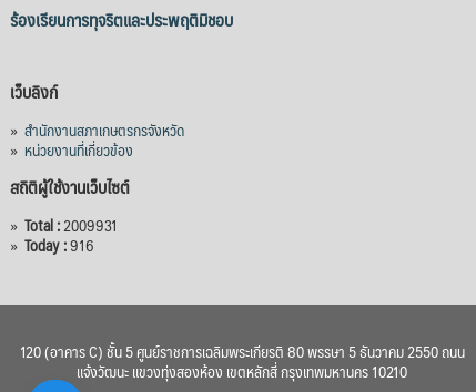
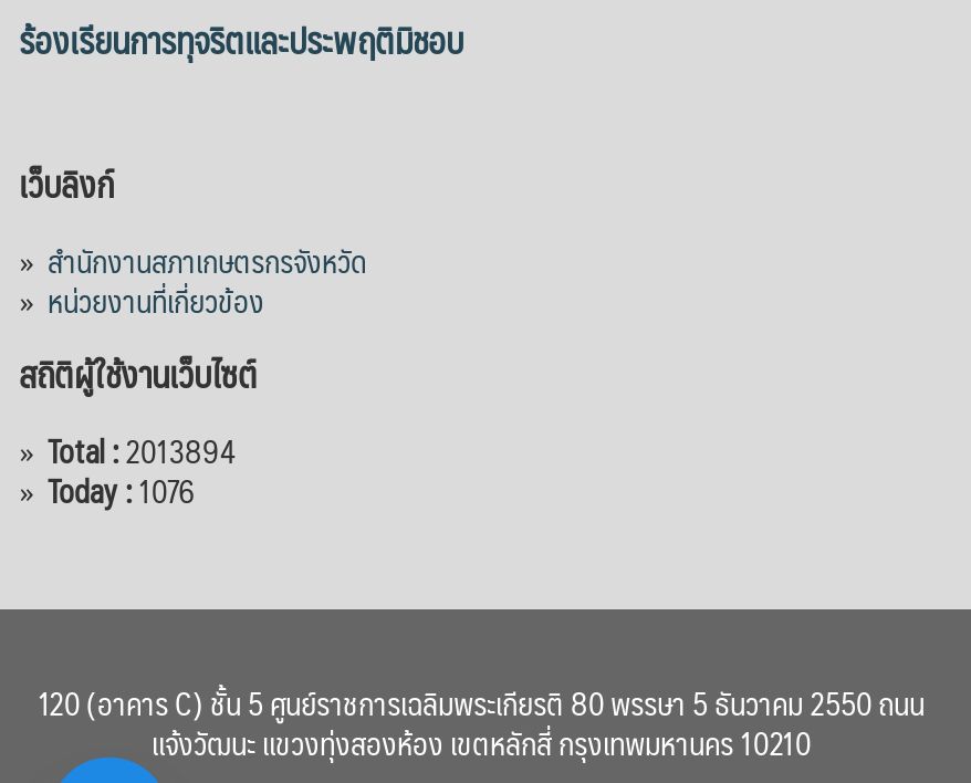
- » Total : 2009931
+ » Total : 2013894

- » Today :916
+ » Today :1076
